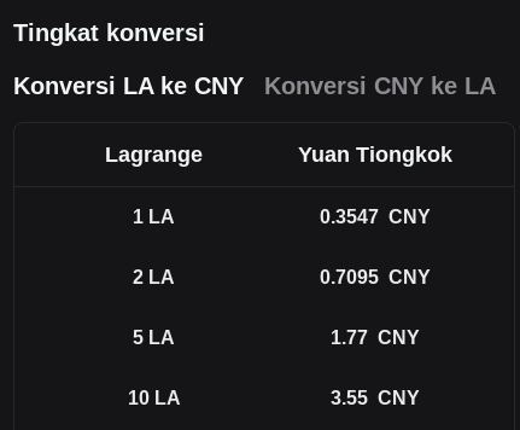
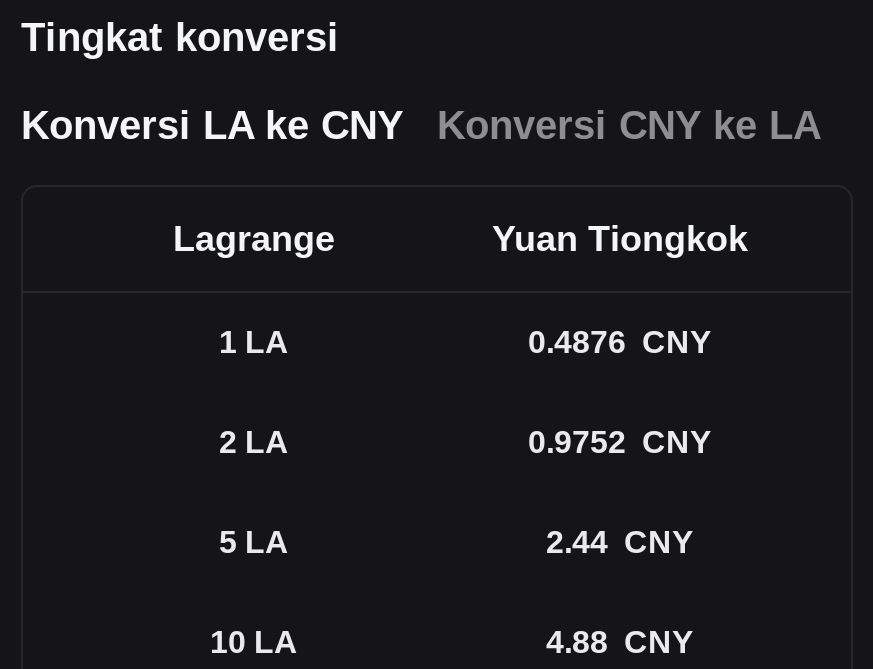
- 0.3547 CNY
+ 0.4876 CNY

- 0.7095 CNY
+ 0.9752 CNY

- 1.77 CNY
+ 2.44 CNY

- 3.55 CNY
+ 4.88 CNY
